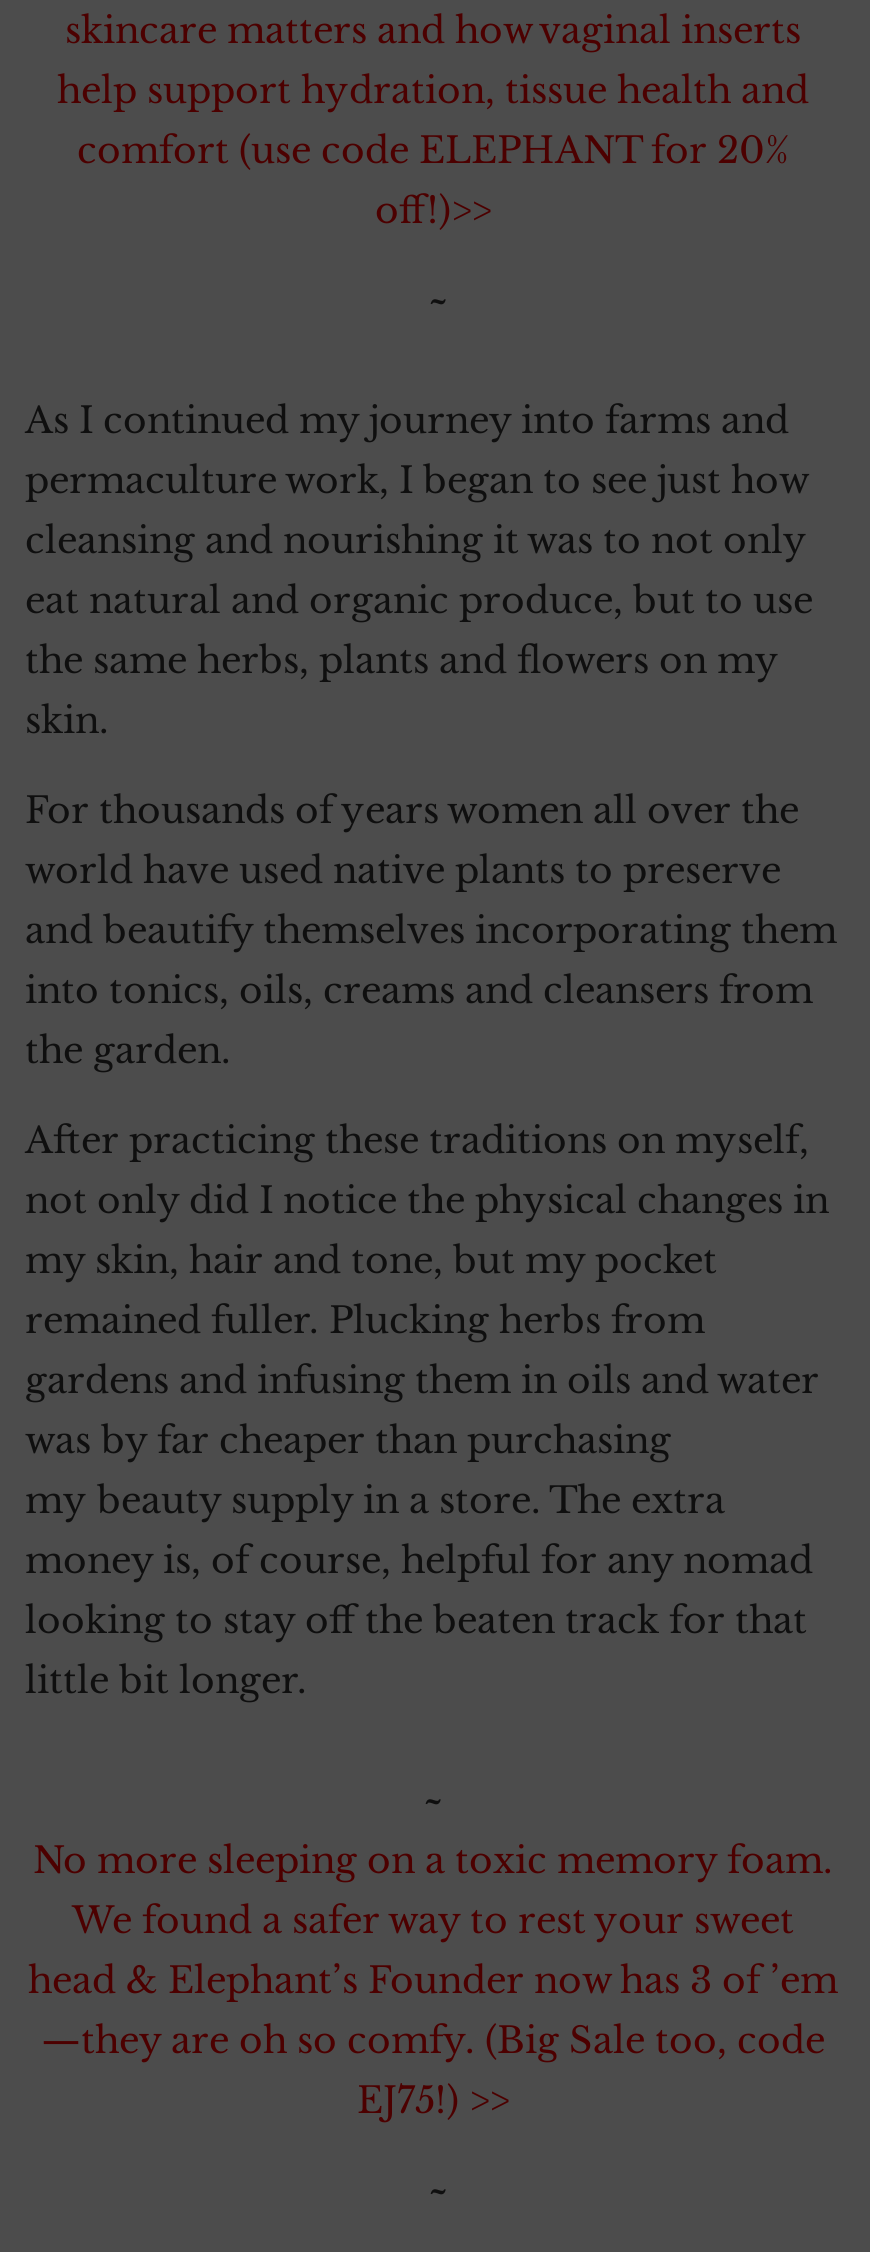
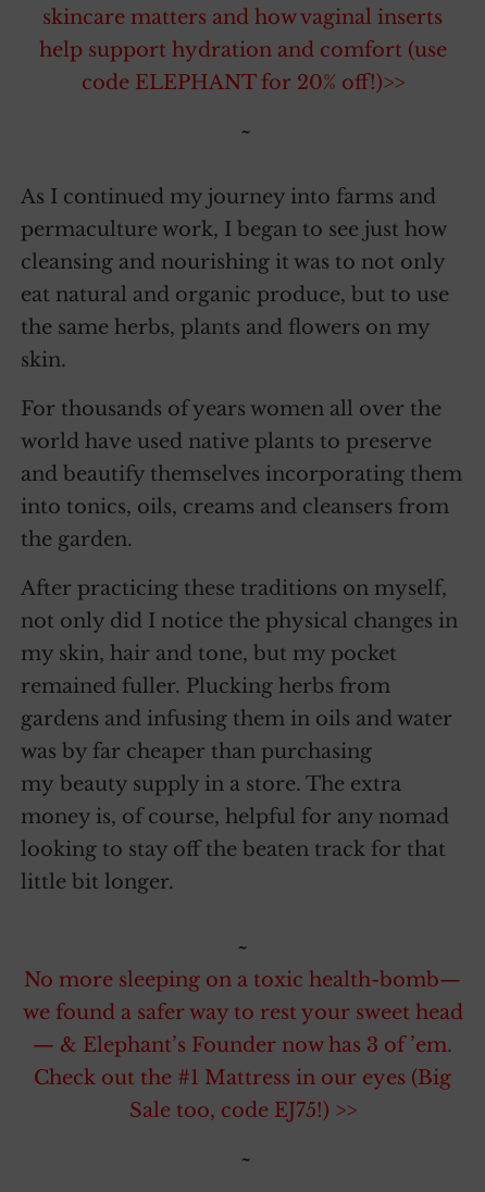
- help support hydration, tissue health and
- comfort (use code ELEPHANT for 20%
- off!)>>
+ help support hydration and comfort (use
+ code ELEPHANT for 20% off!)>>

- No more sleeping on a toxic memory foam.
- We found a safer way to rest your sweet
- head & Elephant’s Founder now has 3 of ’em
- —they are oh so comfy. (Big Sale too, code
- EJ75!) >>
+ No more sleeping on a toxic health-bomb—
+ we found a safer way to rest your sweet head
+ — & Elephant’s Founder now has 3 of ’em.
+ Check out the #1 Mattress in our eyes (Big
+ Sale too, code EJ75!) >>
